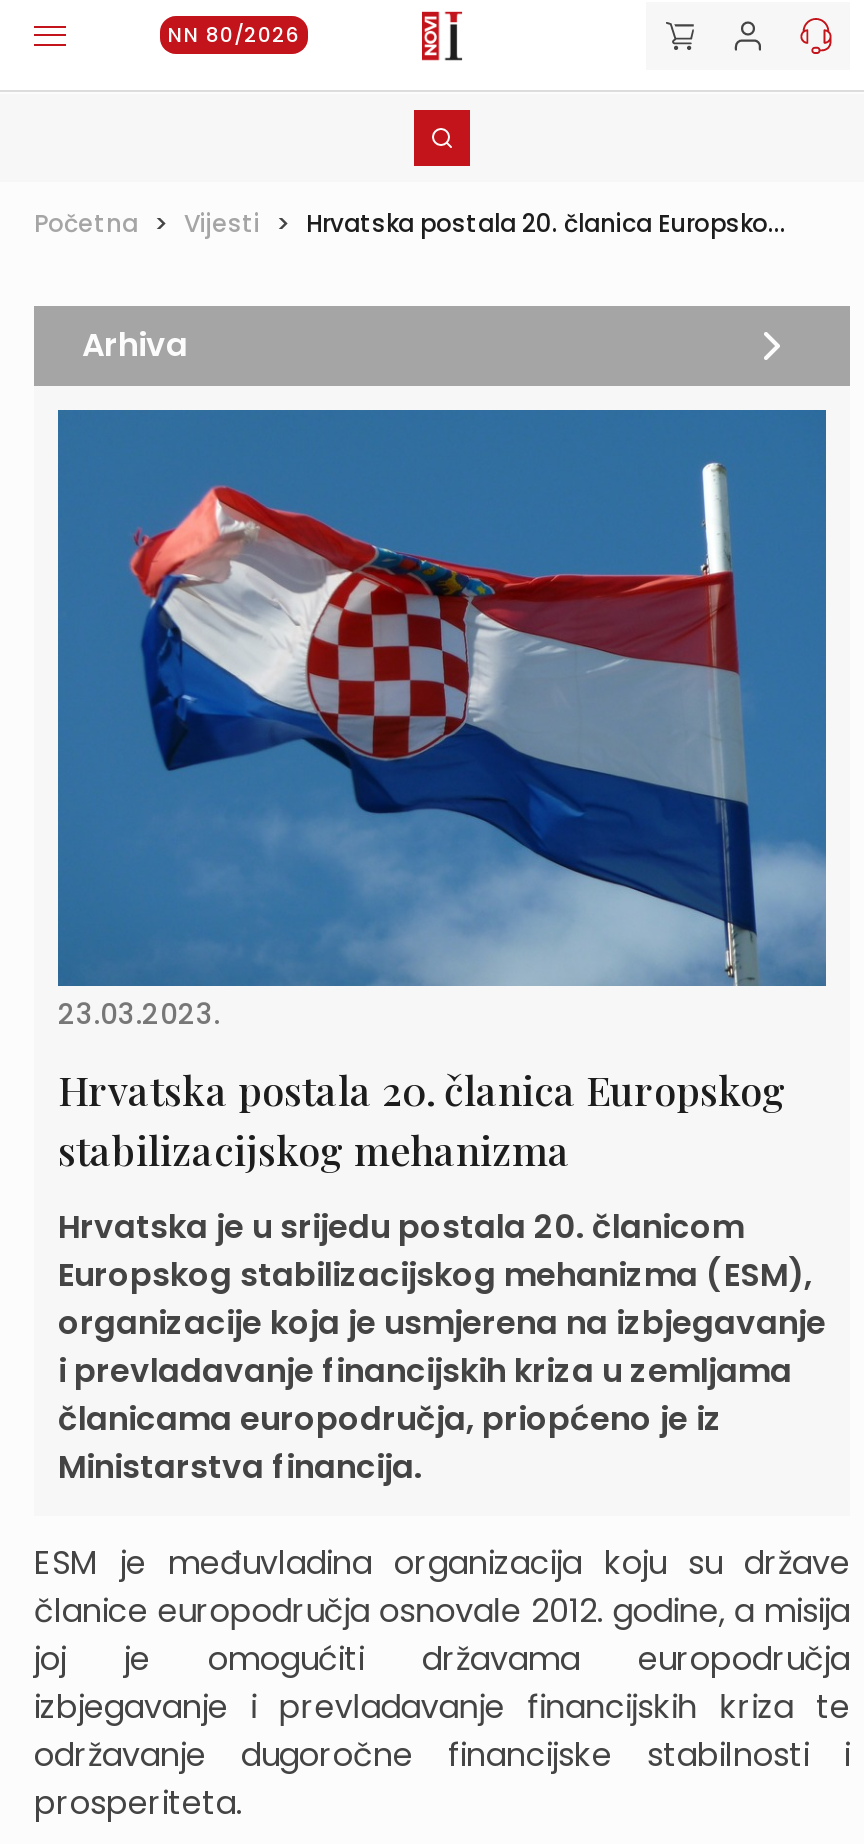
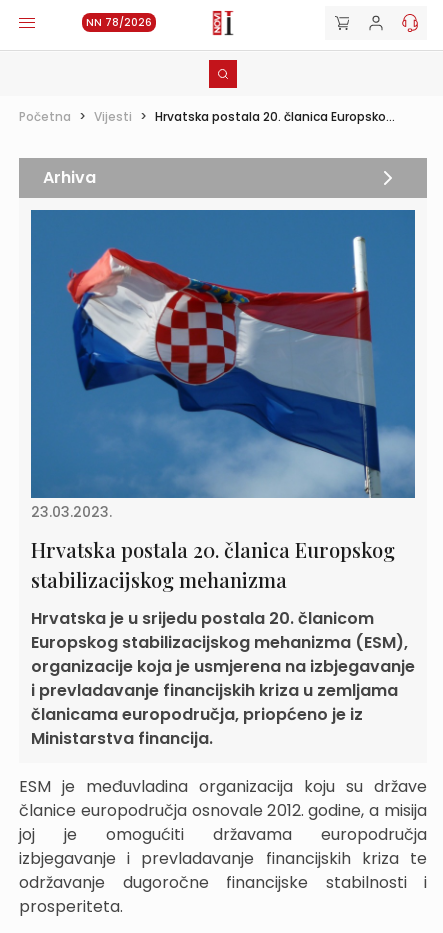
- NN 80/2026
+ NN 78/2026
